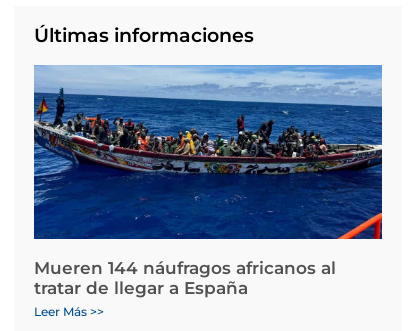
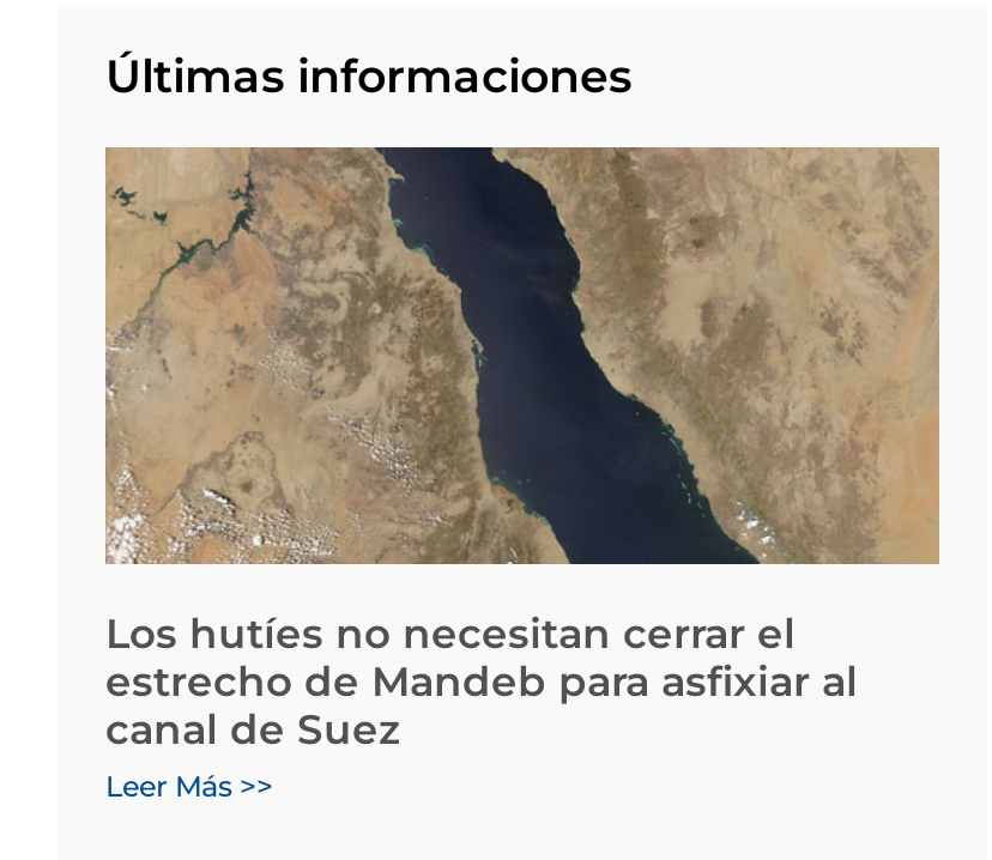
- [image]
- Mueren 144 náufragos africanos al
- tratar de llegar a España
+ [image]
+ Los hutíes no necesitan cerrar el
+ estrecho de Mandeb para asfixiar al
+ canal de Suez
